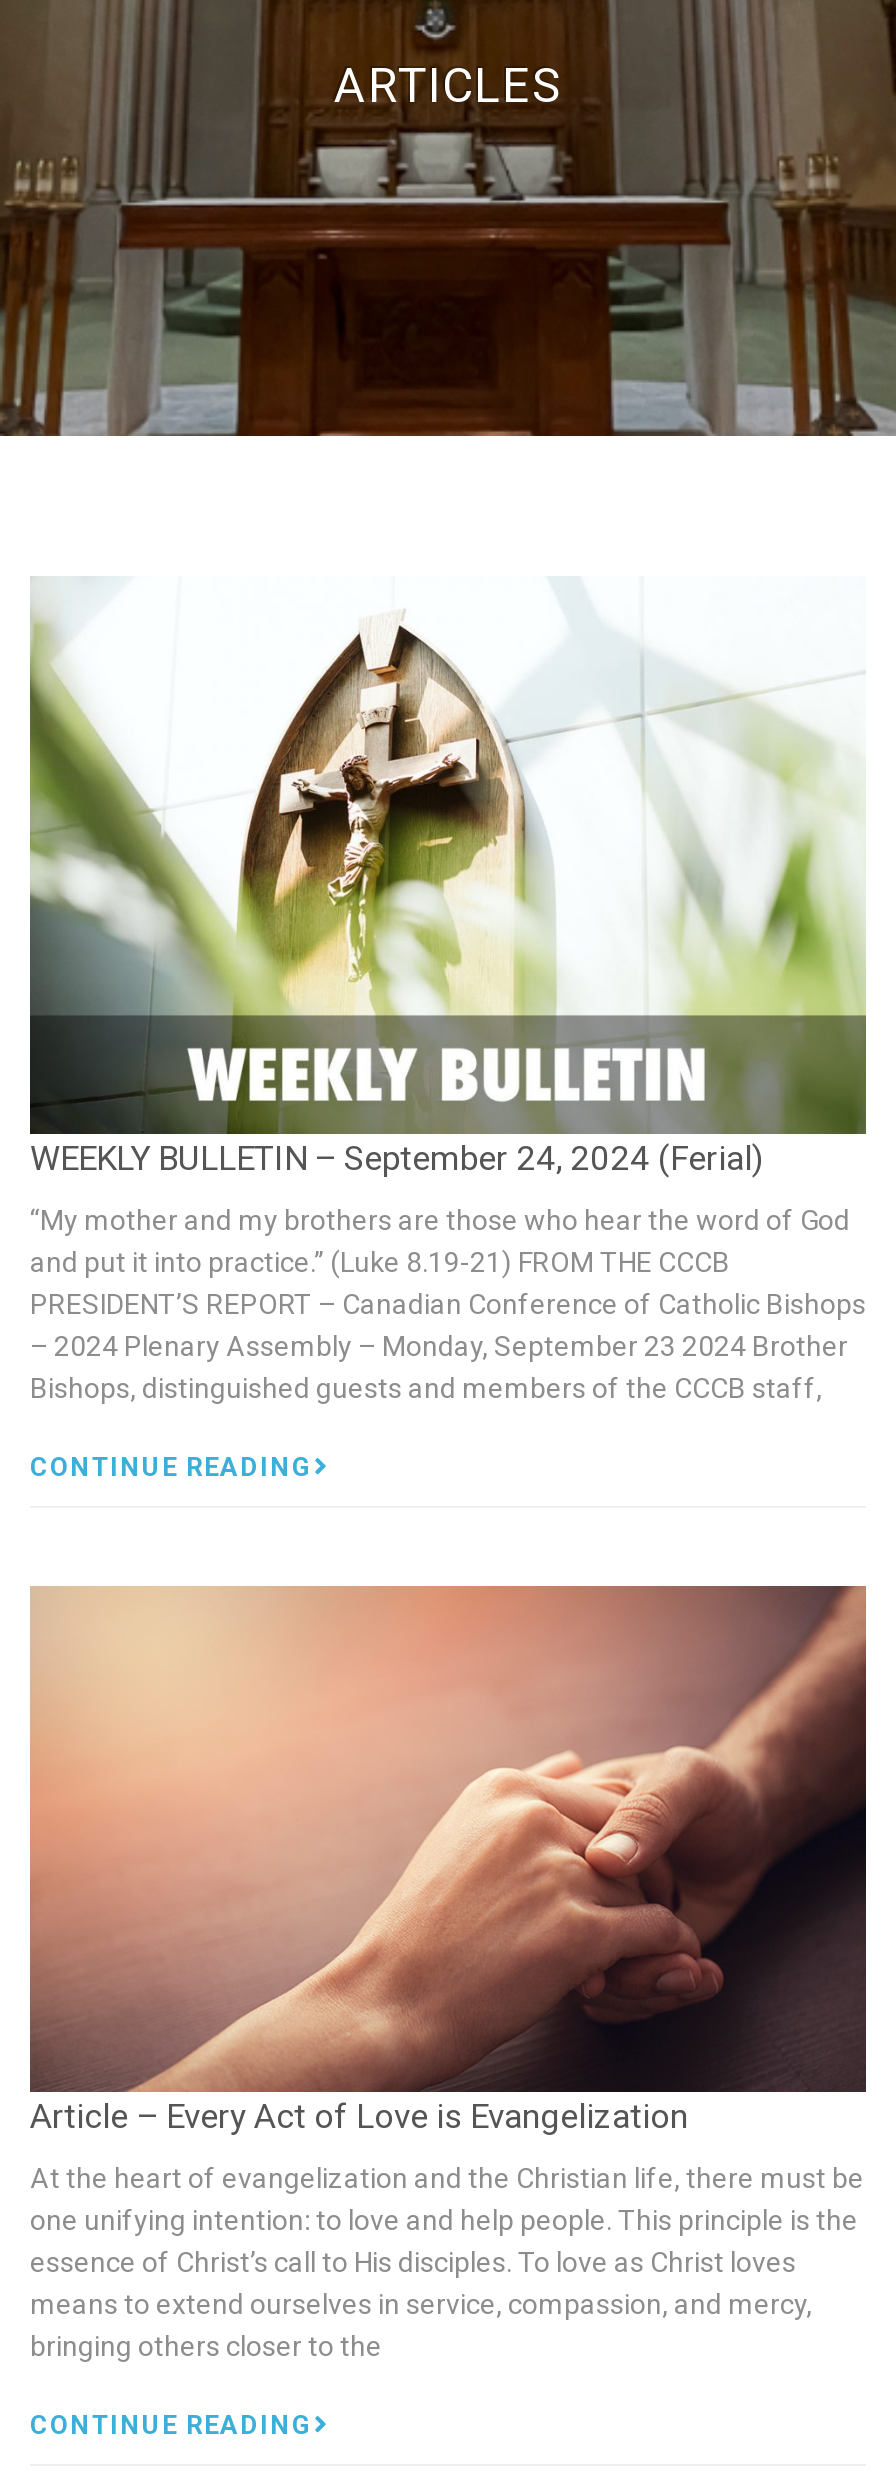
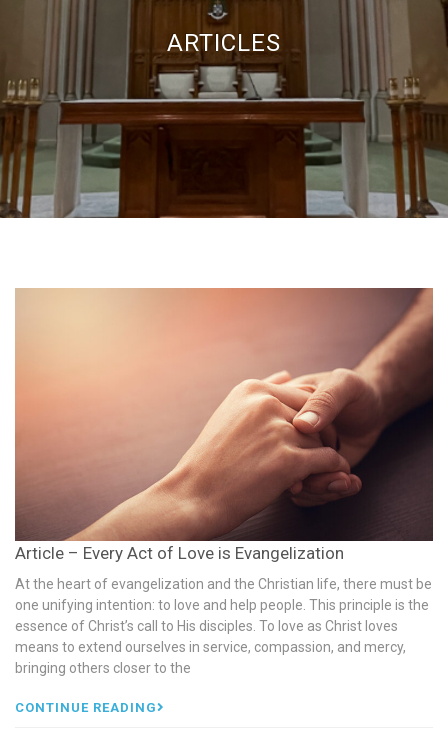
- [image]
- WEEKLY BULLETIN – September 24, 2024 (Ferial)
- “My mother and my brothers are those who hear the word of God
- and put it into practice.” (Luke 8.19-21) FROM THE CCCB
- PRESIDENT’S REPORT – Canadian Conference of Catholic Bishops
- – 2024 Plenary Assembly – Monday, September 23 2024 Brother
- Bishops, distinguished guests and members of the CCCB staff,
- CONTINUE READING
